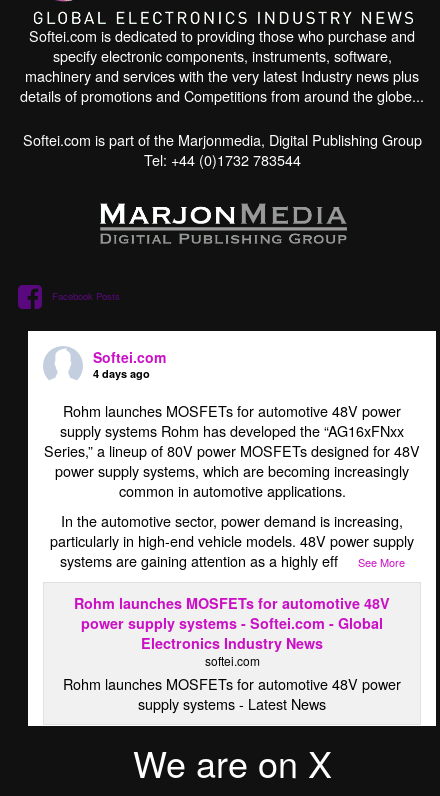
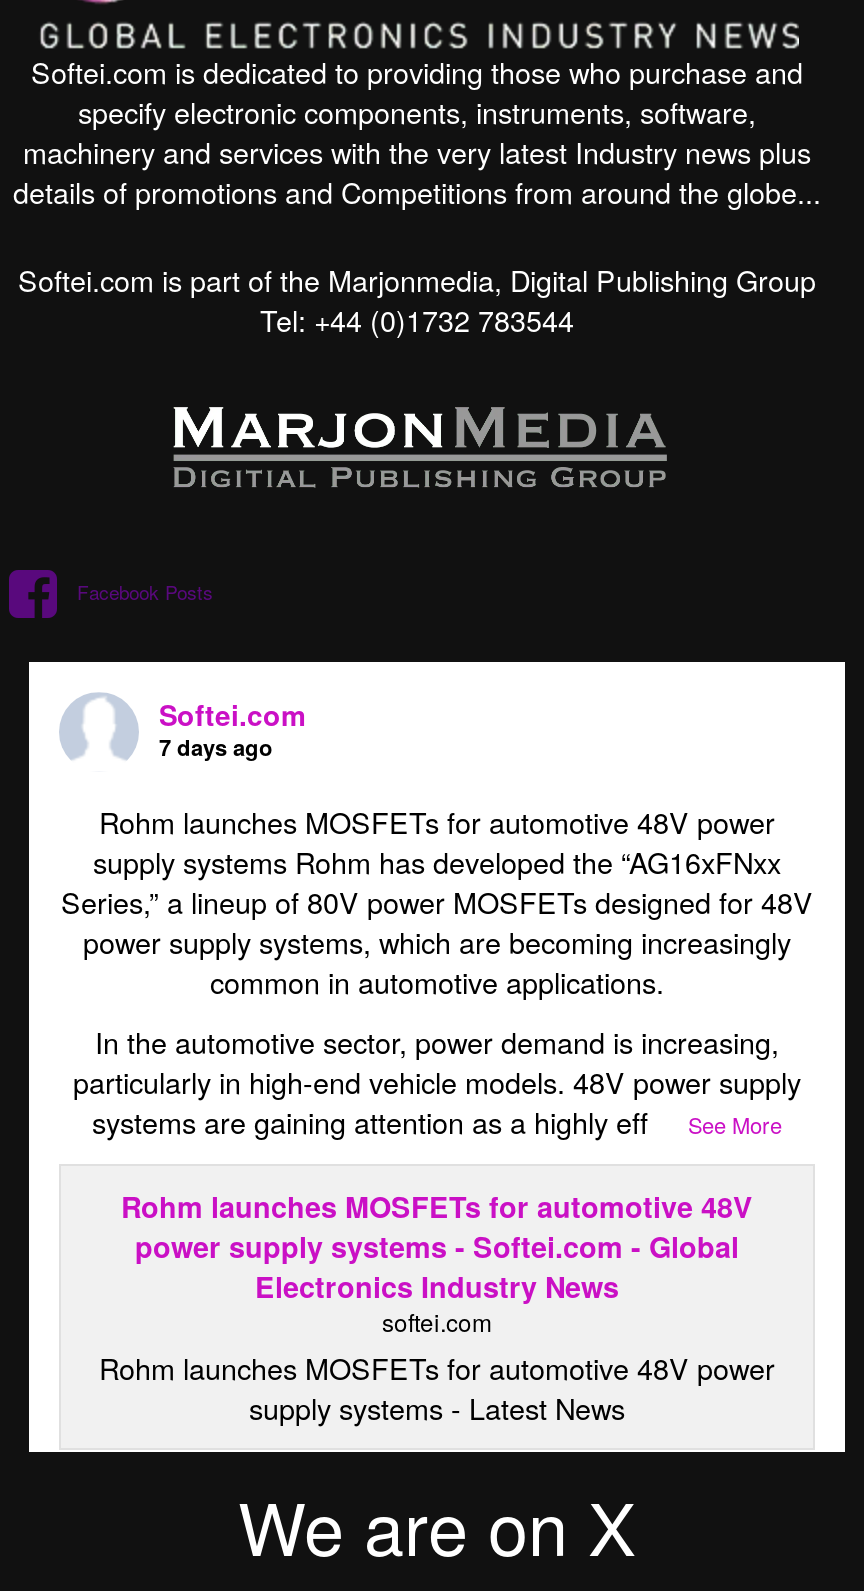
- 4 days ago
+ 7 days ago
